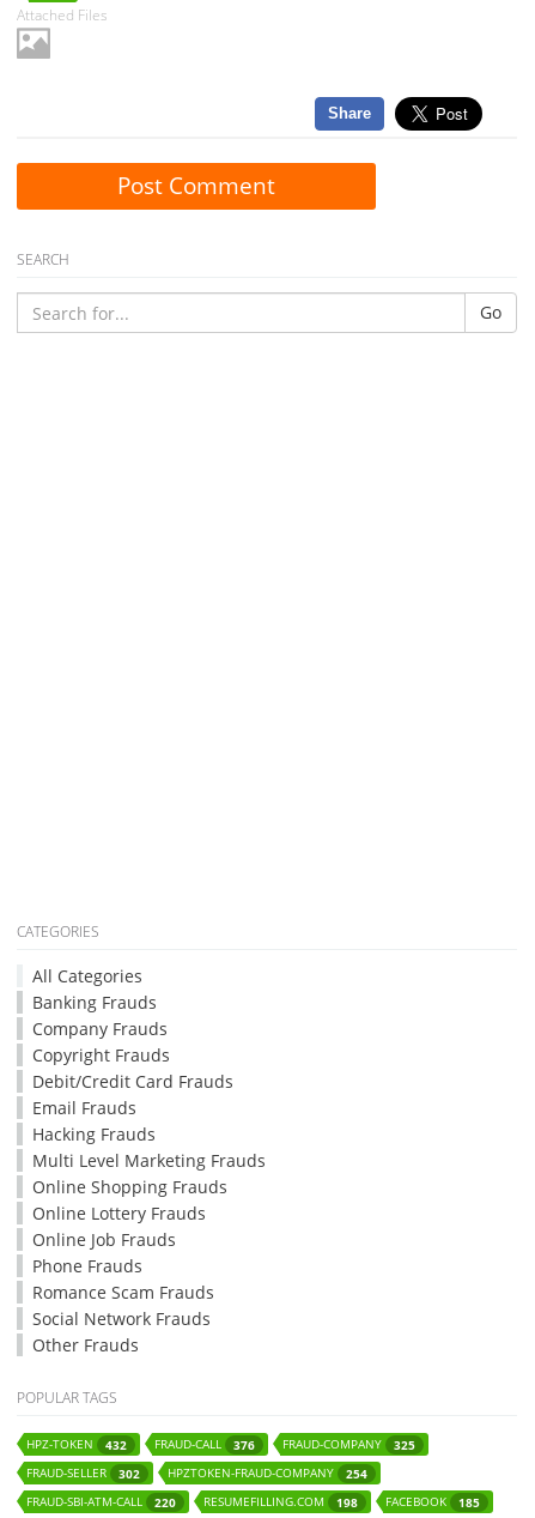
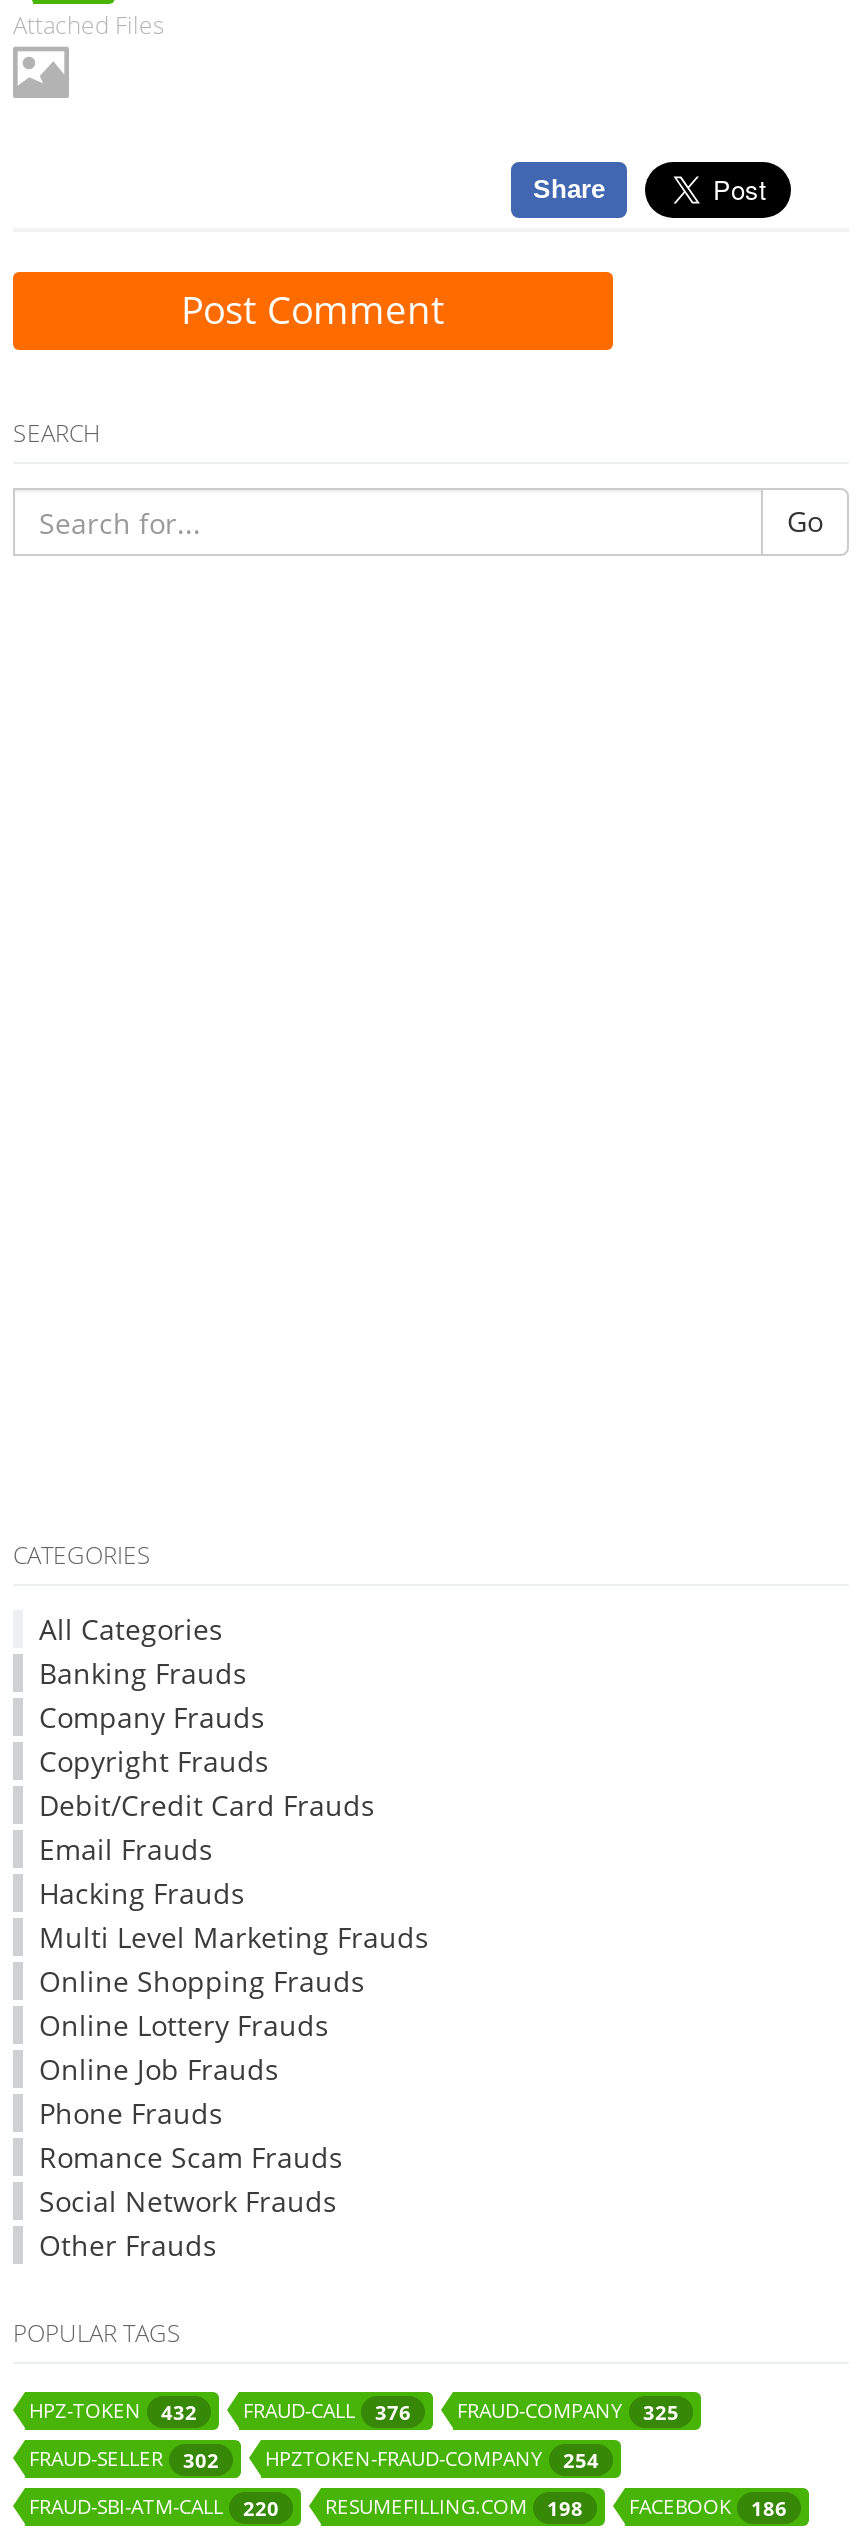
- FRAUD-SBI-ATM-CALL 220 RESUMEFILLING.COM 198 FACEBOOK 185
+ FRAUD-SBI-ATM-CALL 220 RESUMEFILLING.COM 198 FACEBOOK 186
